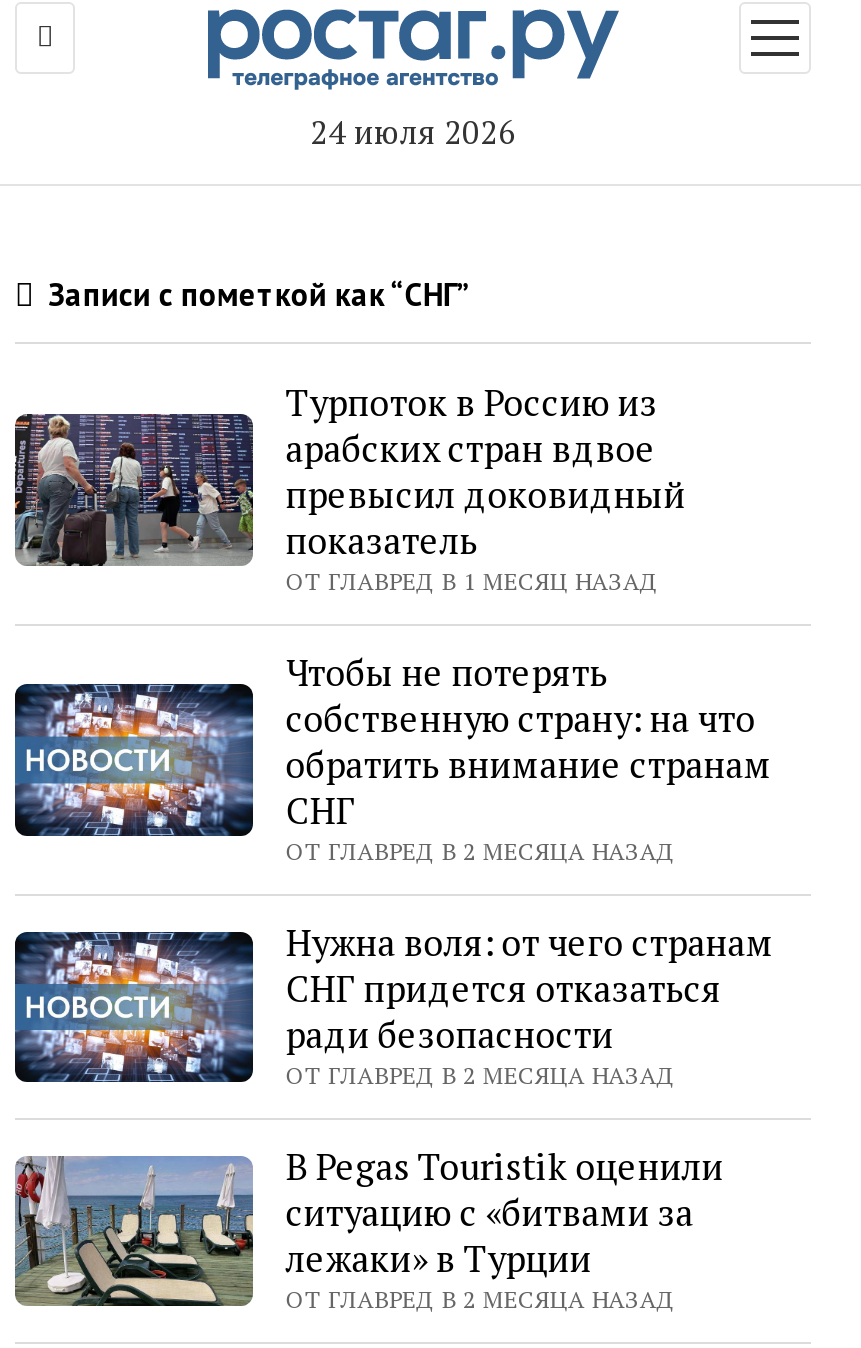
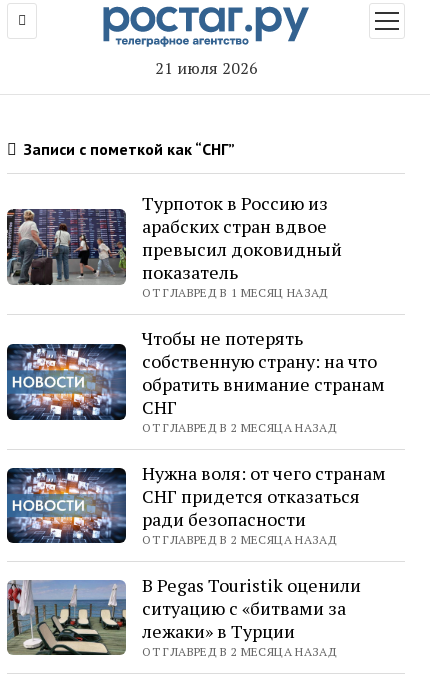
- 24 июля 2026
+ 21 июля 2026
